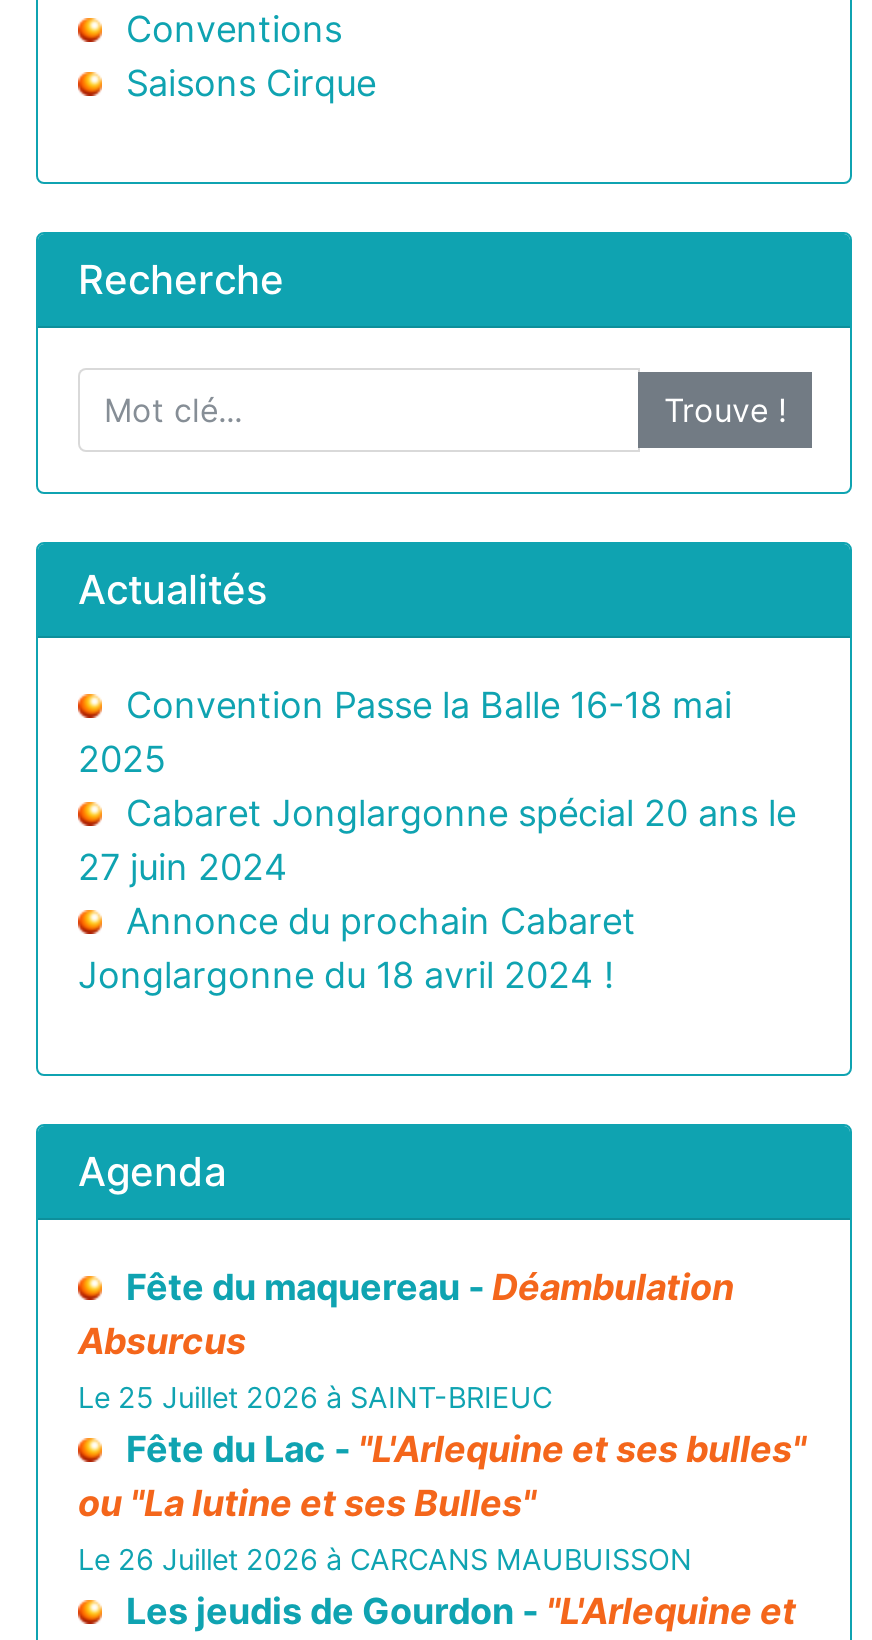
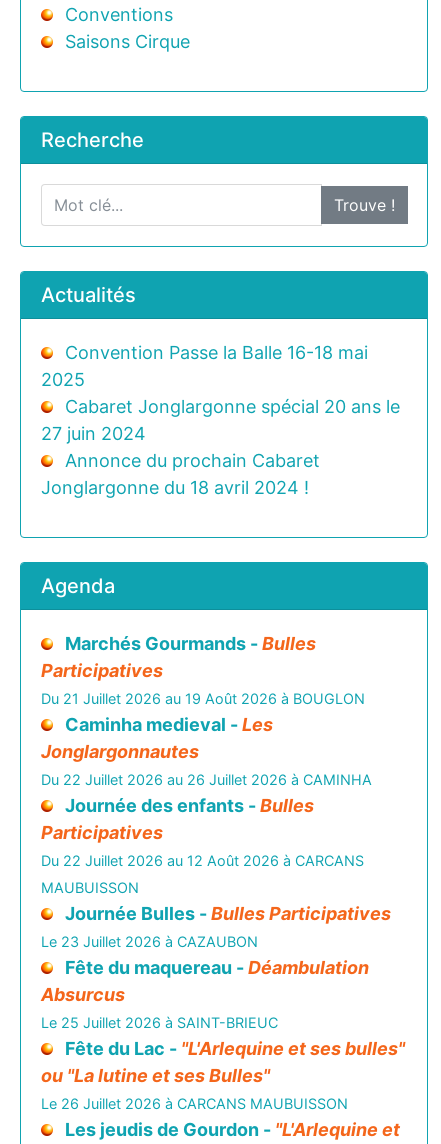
+ Marchés Gourmands - Bulles
+ Participatives
+ Du 21 Juillet 2026 au 19 Août 2026 à BOUGLON
+ Caminha medieval - Les
+ Jonglargonnautes
+ Du 22 Juillet 2026 au 26 Juillet 2026 à CAMINHA
+ Journée des enfants - Bulles
+ Participatives
+ Du 22 Juillet 2026 au 12 Août 2026 à CARCANS
+ MAUBUISSON
+ Journée Bulles - Bulles Participatives
+ Le 23 Juillet 2026 à CAZAUBON
